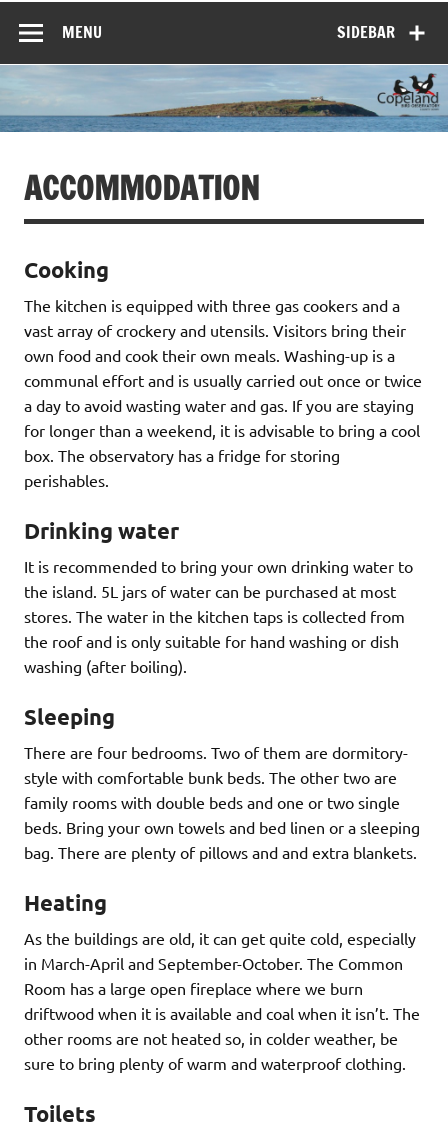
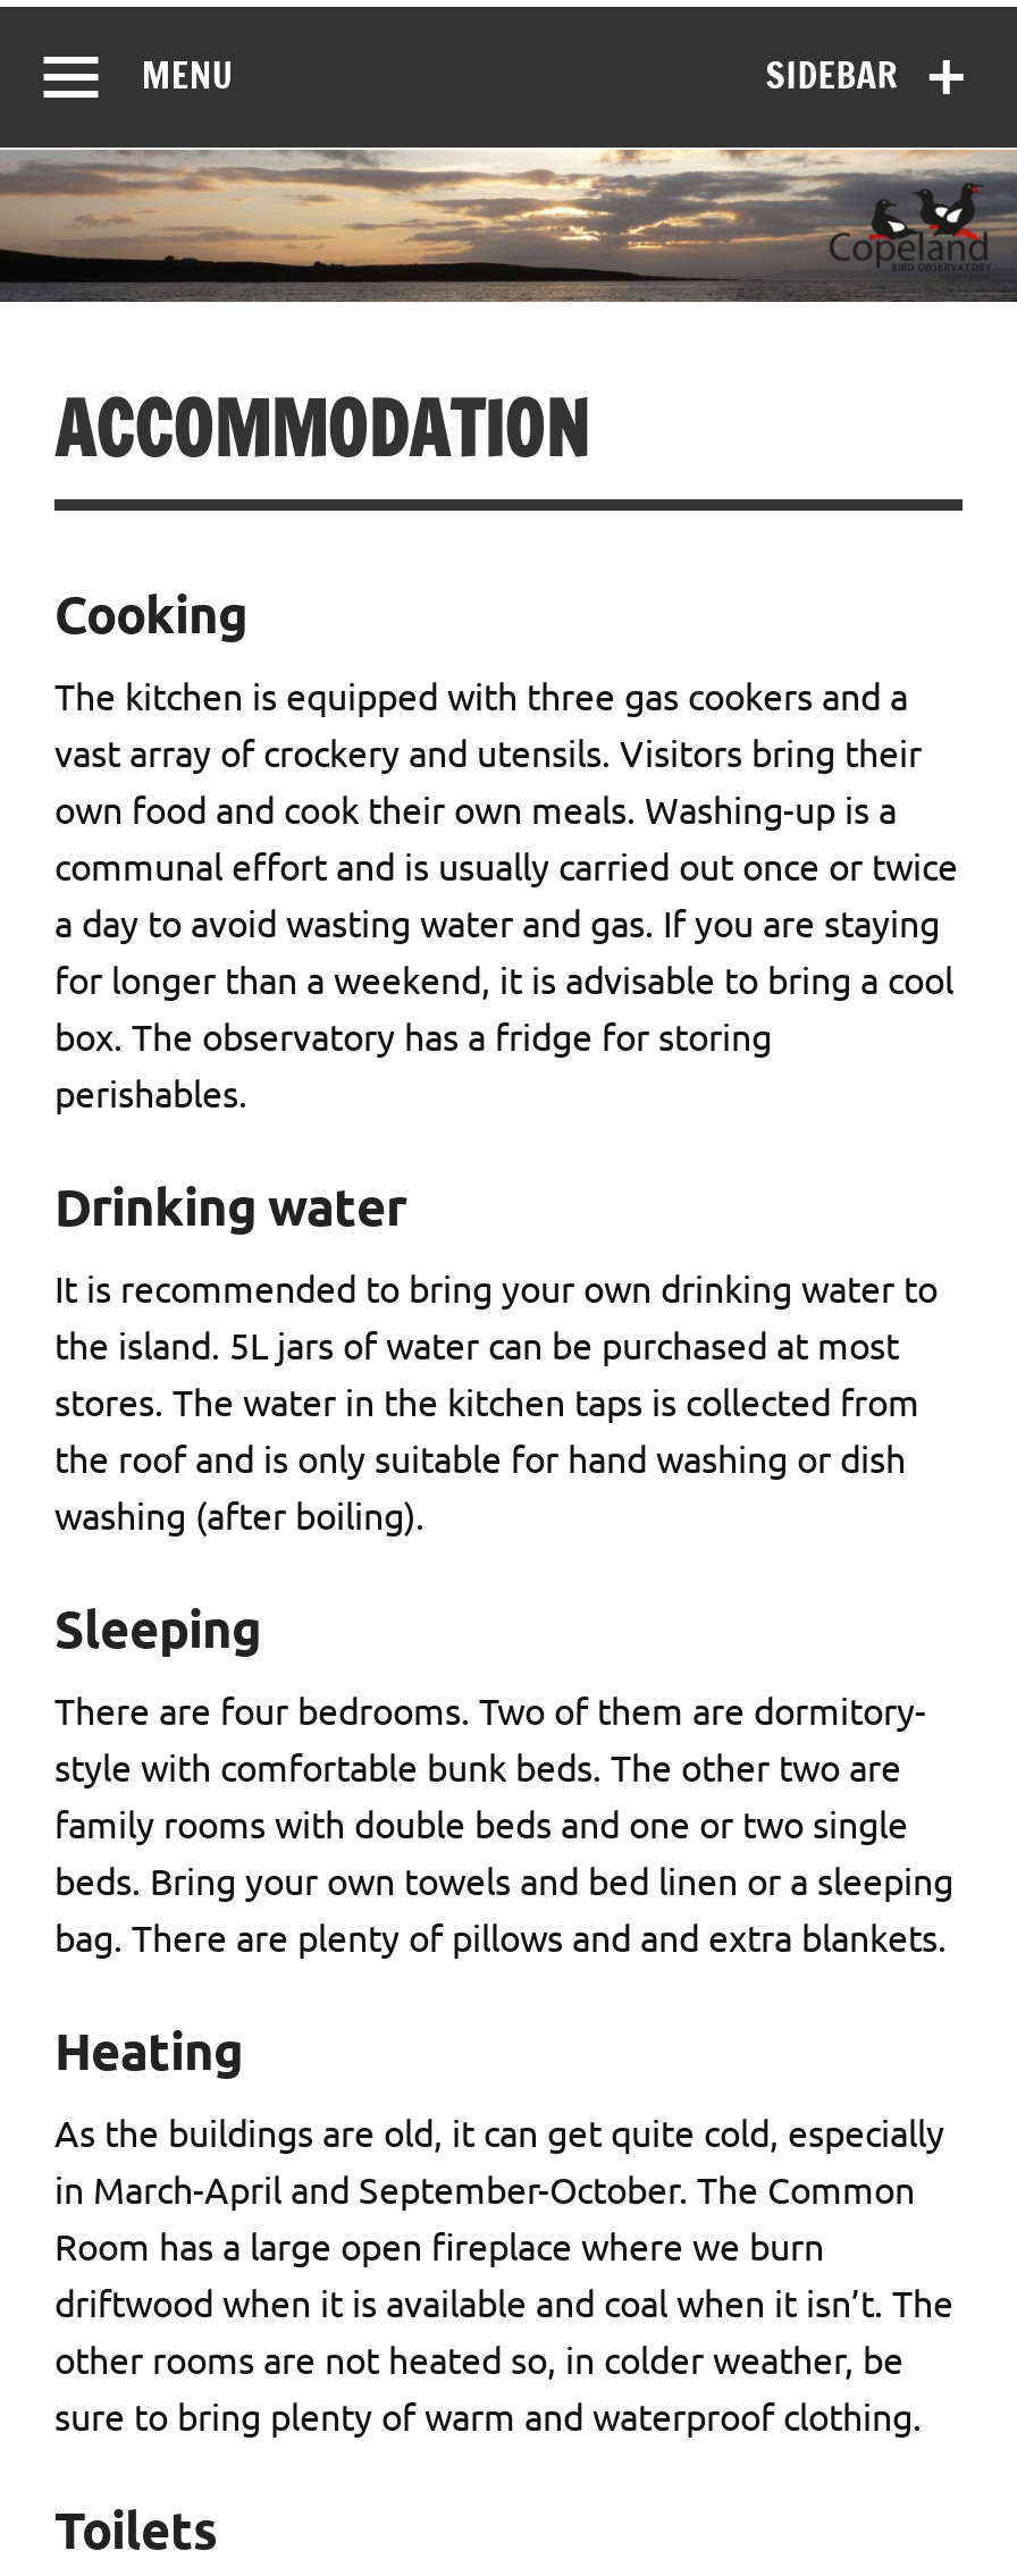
- [image]
+ [image]
